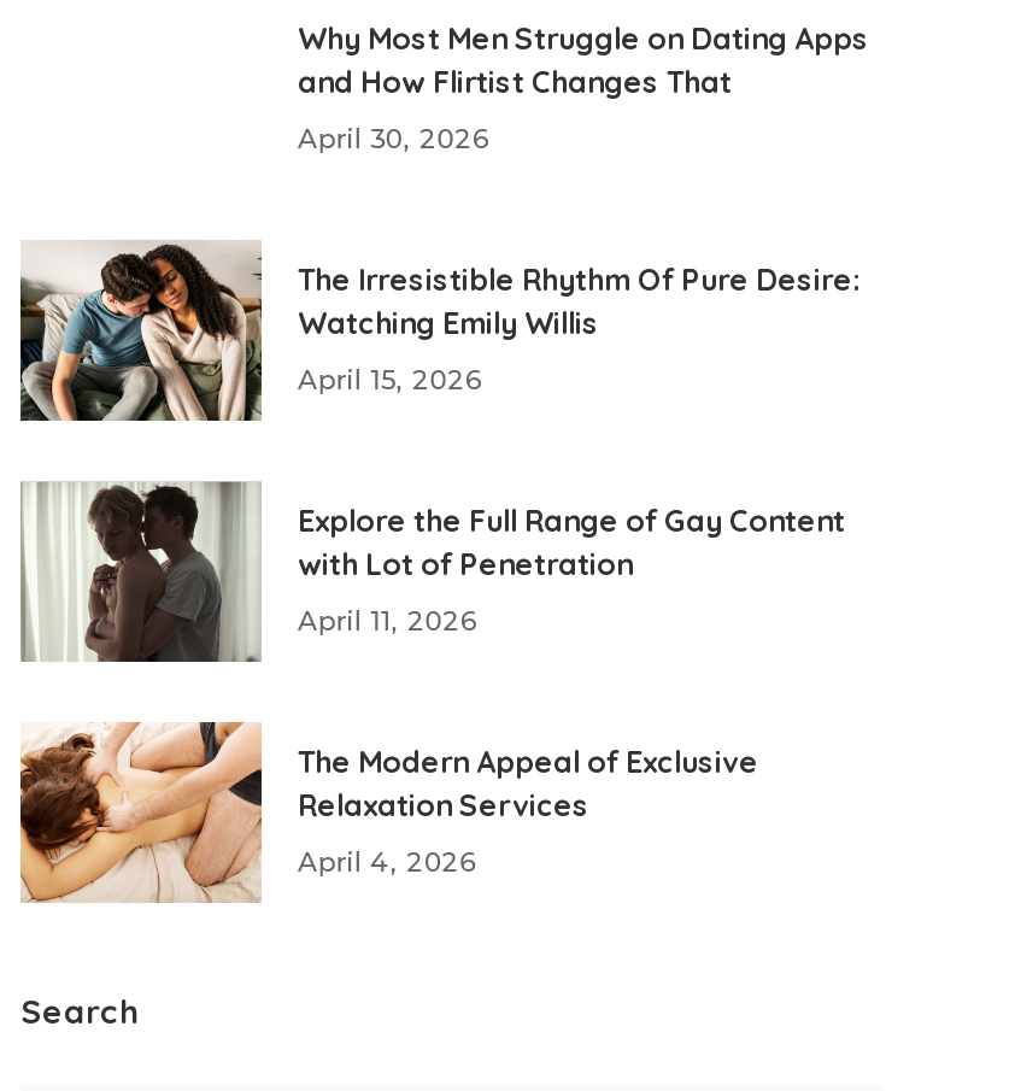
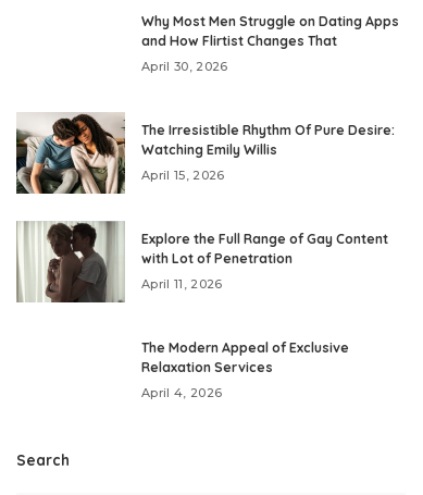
- [image]
